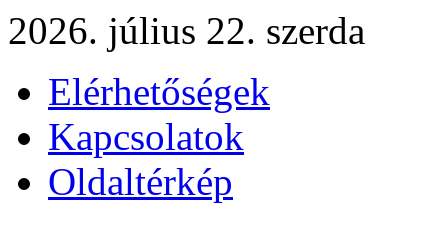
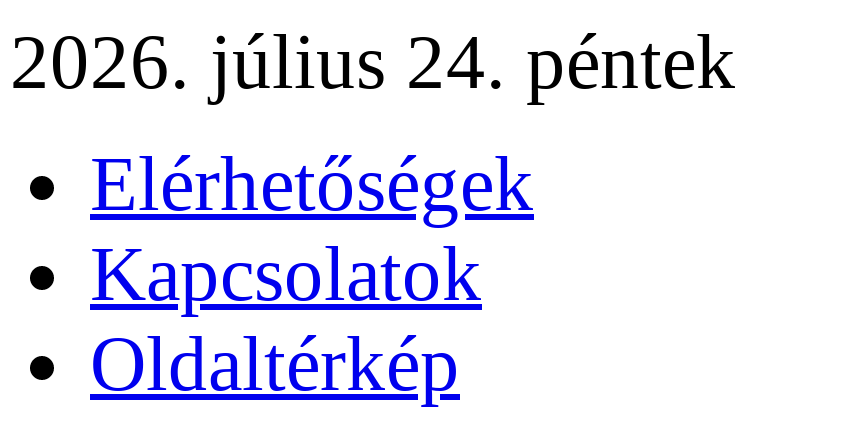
- 2026. július 22. szerda
+ 2026. július 24. péntek
